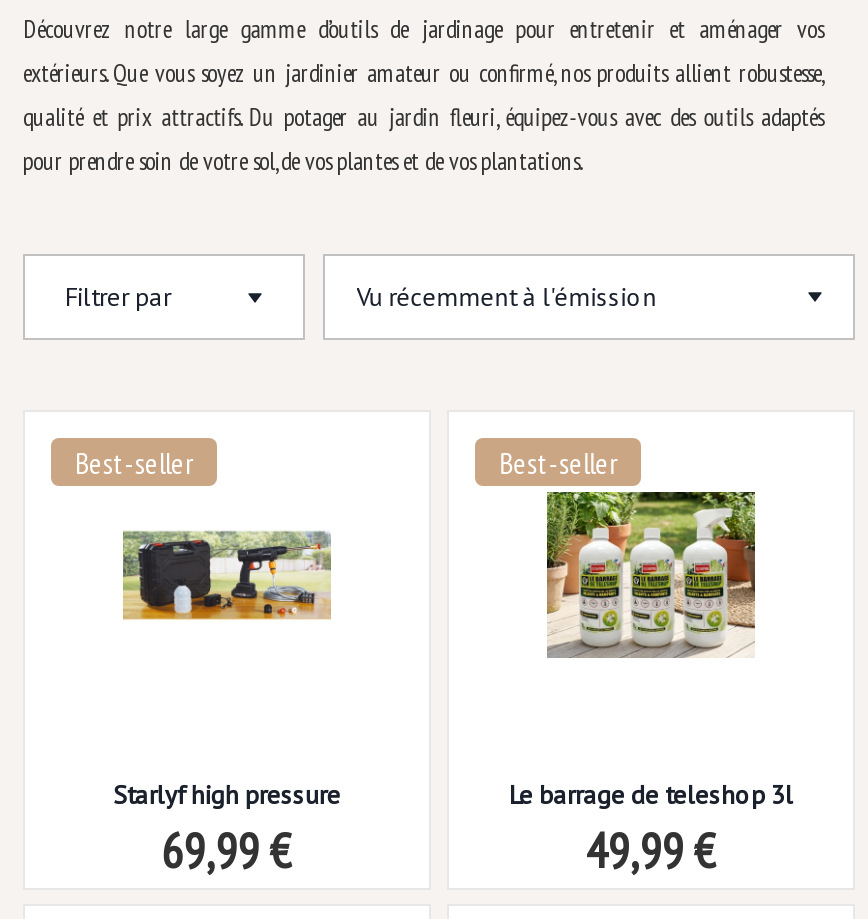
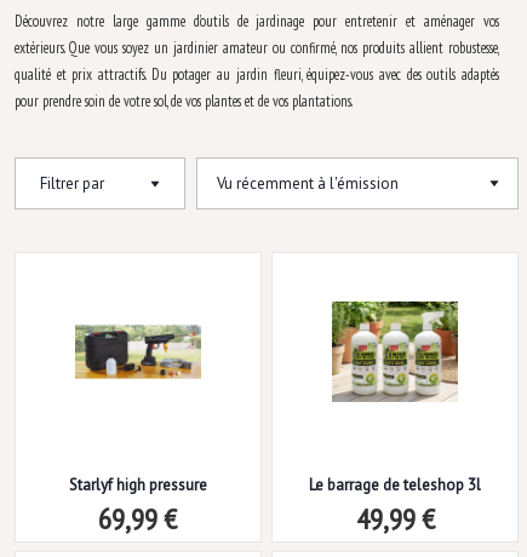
- Best-seller

- Best-seller
